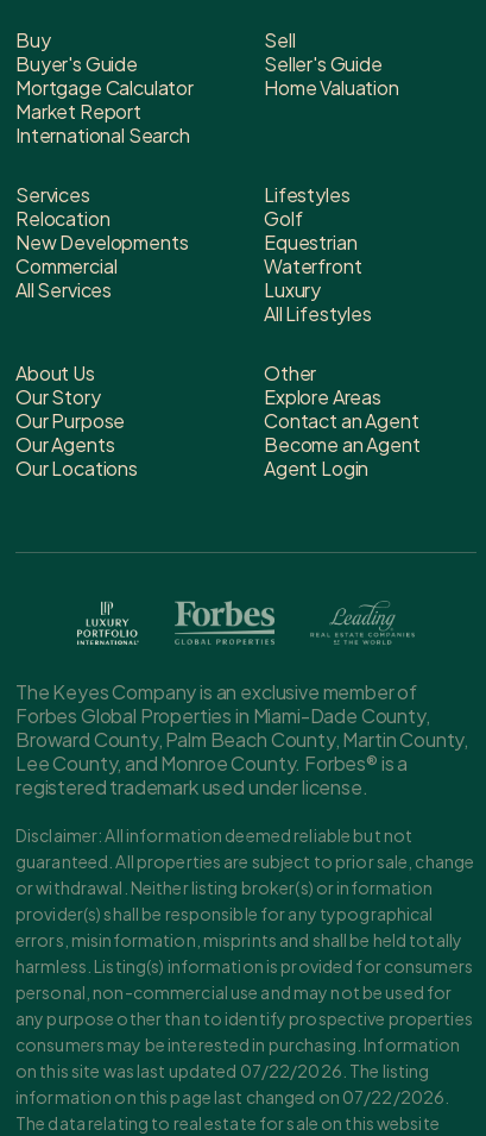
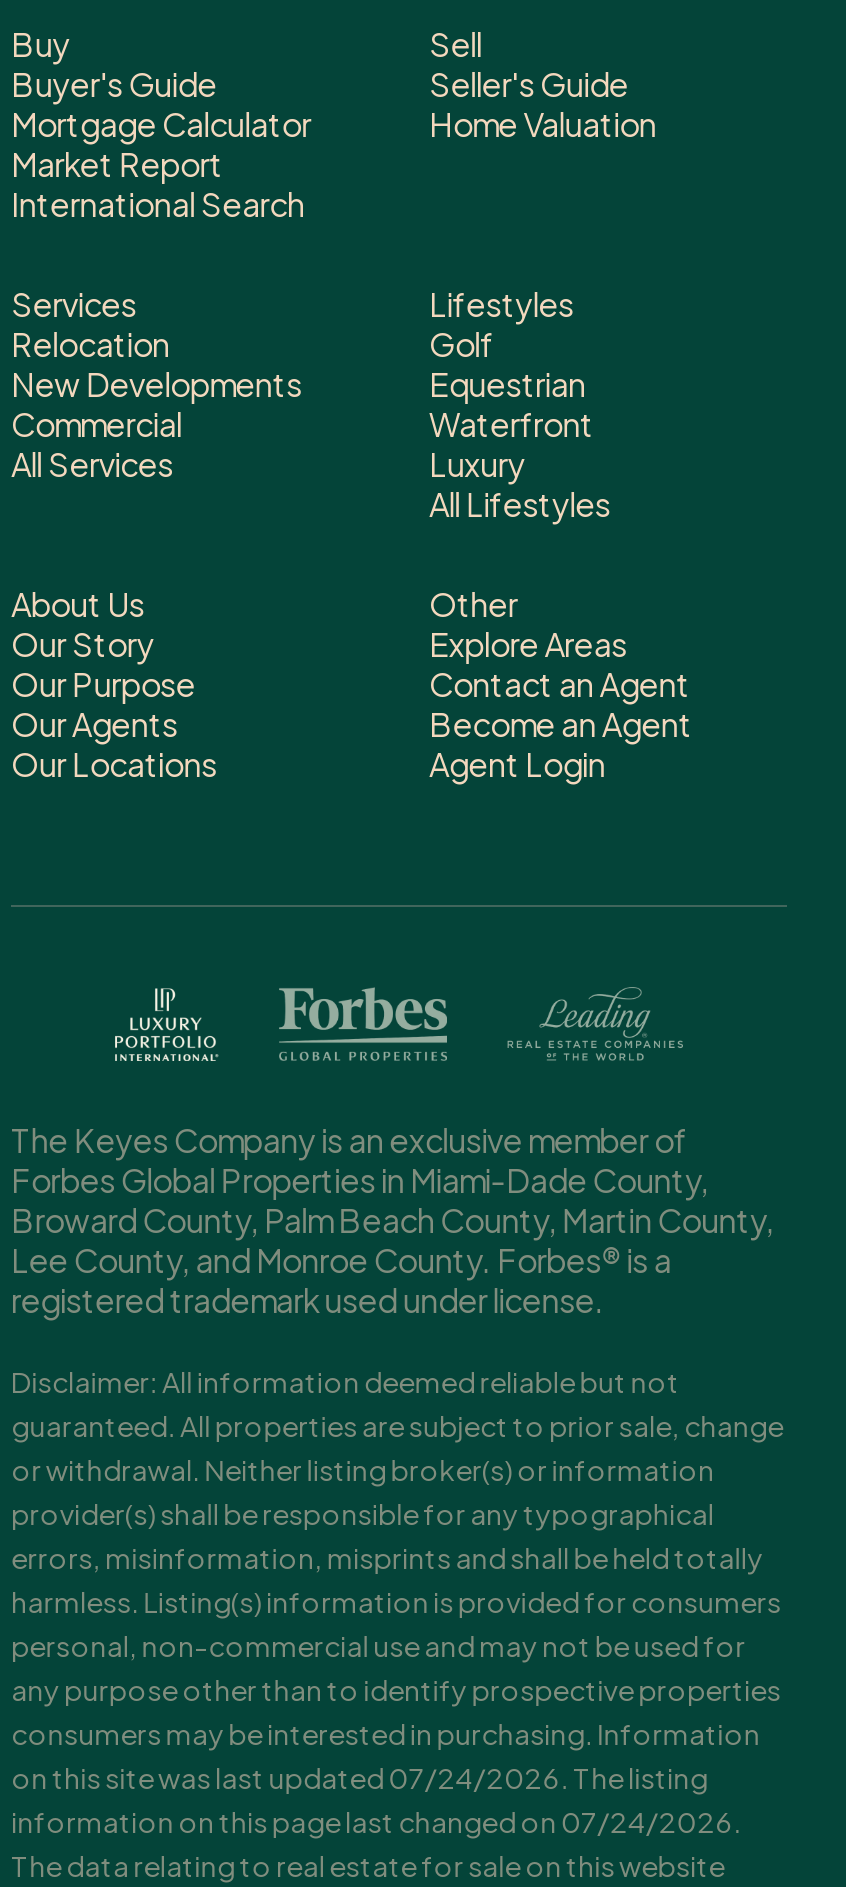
- on this site was last updated 07/22/2026. The listing
+ on this site was last updated 07/24/2026. The listing

- information on this page last changed on 07/22/2026.
+ information on this page last changed on 07/24/2026.
